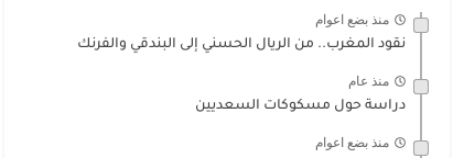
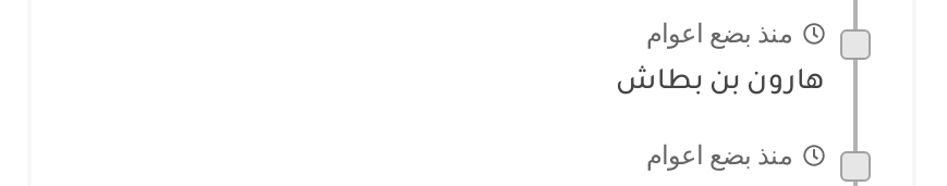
- نقود المغرب.. من الريال الحسني إلى البندقي والفرنك
- منذ عام
- دراسة حول مسكوكات السعديين
+ هارون بن بطاش
